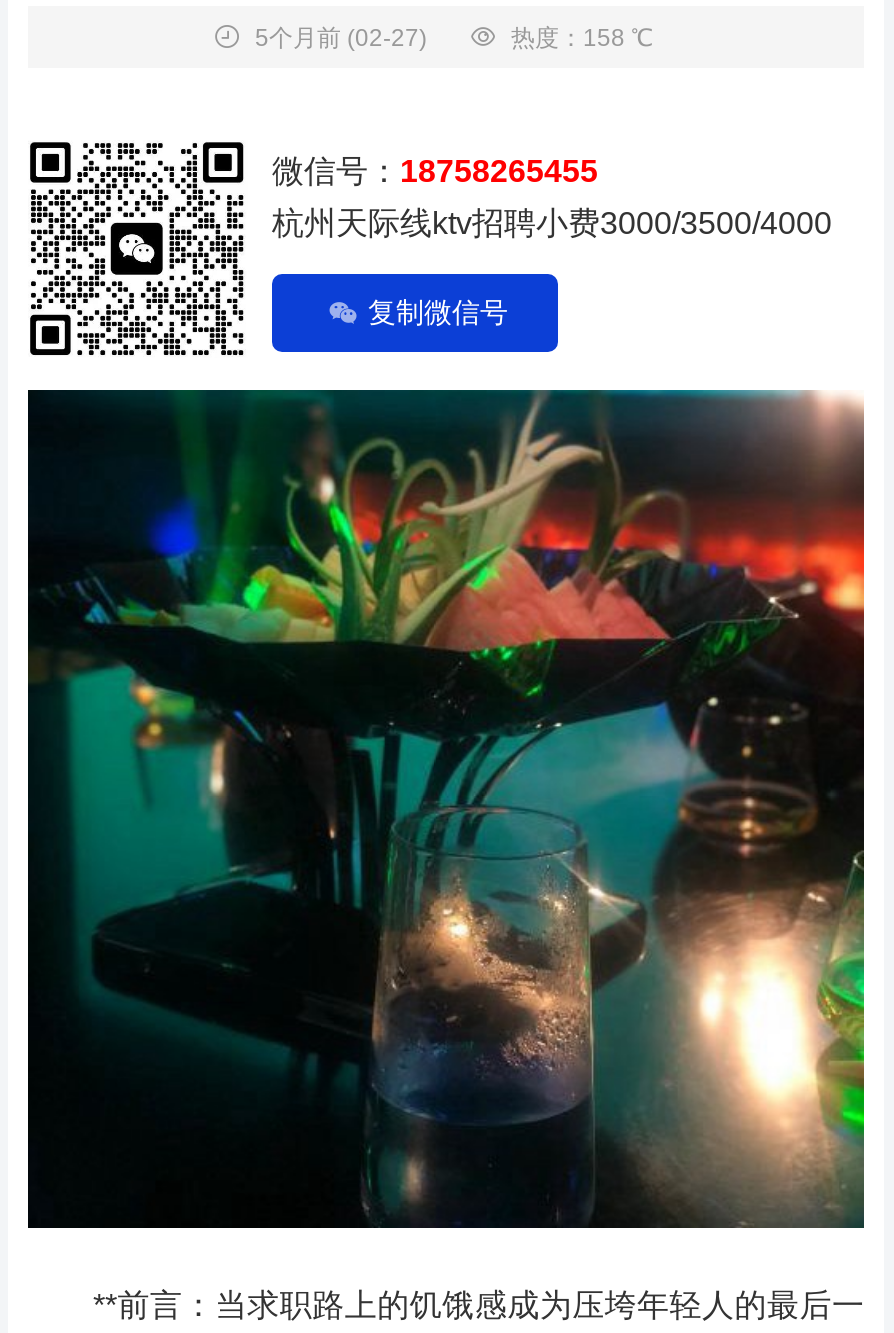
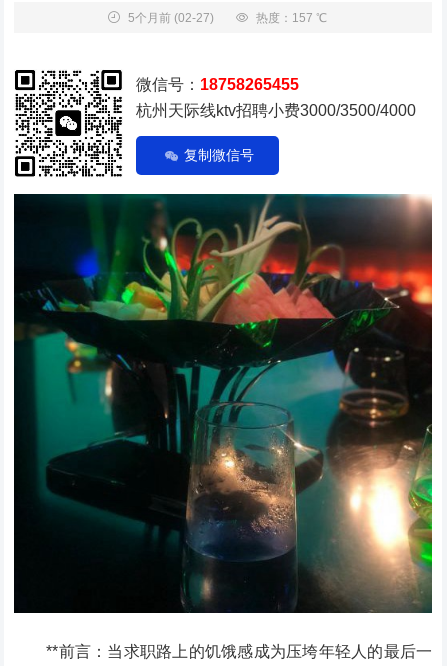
- 热度：158 ℃
+ 热度：157 ℃
